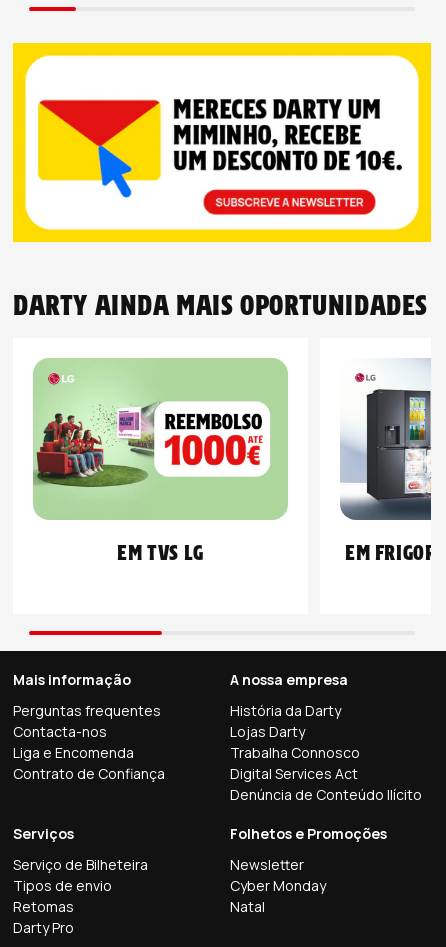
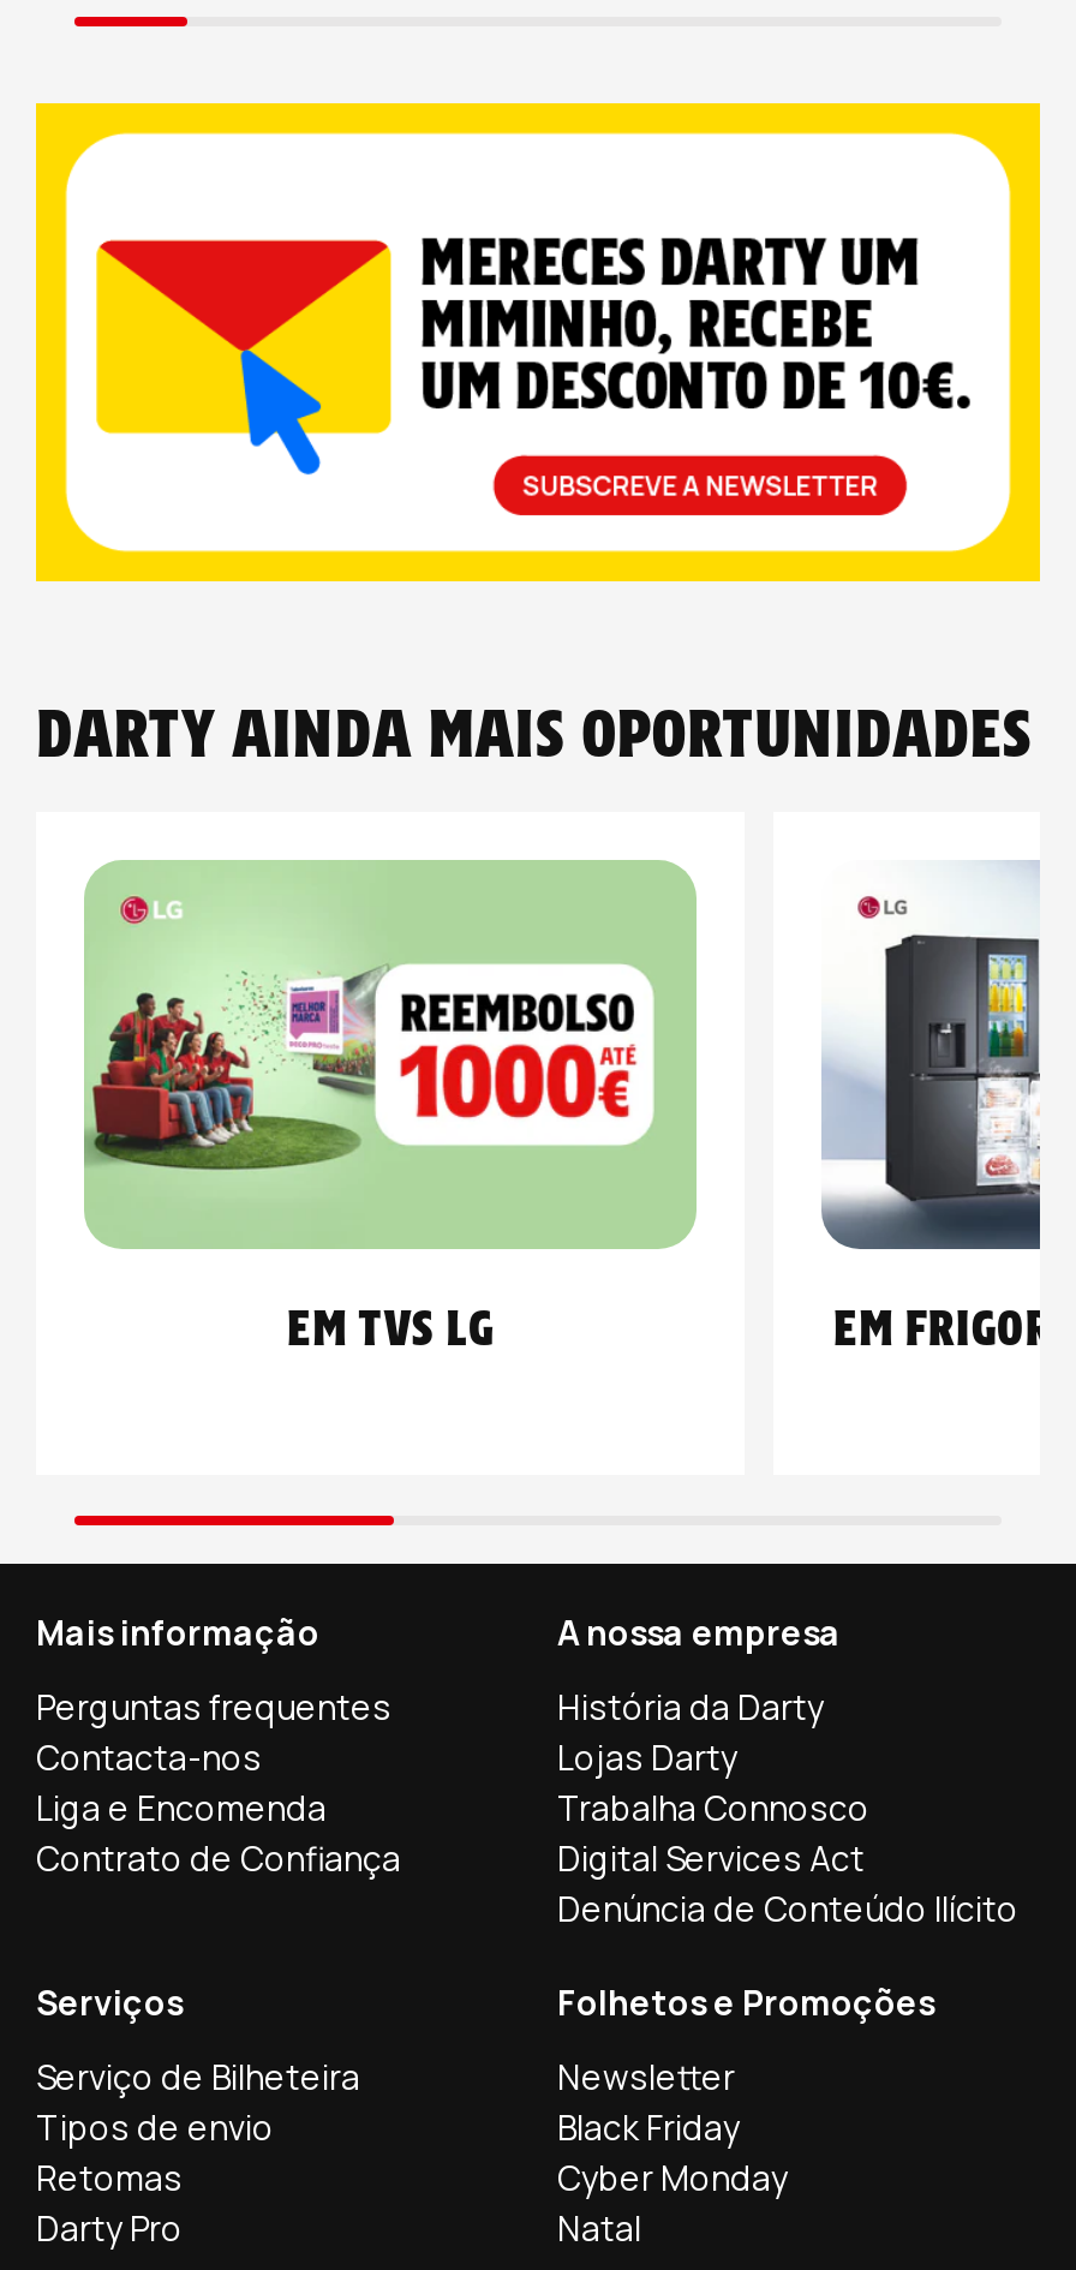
moved down: Cyber Monday | Natal

+ Black Friday
